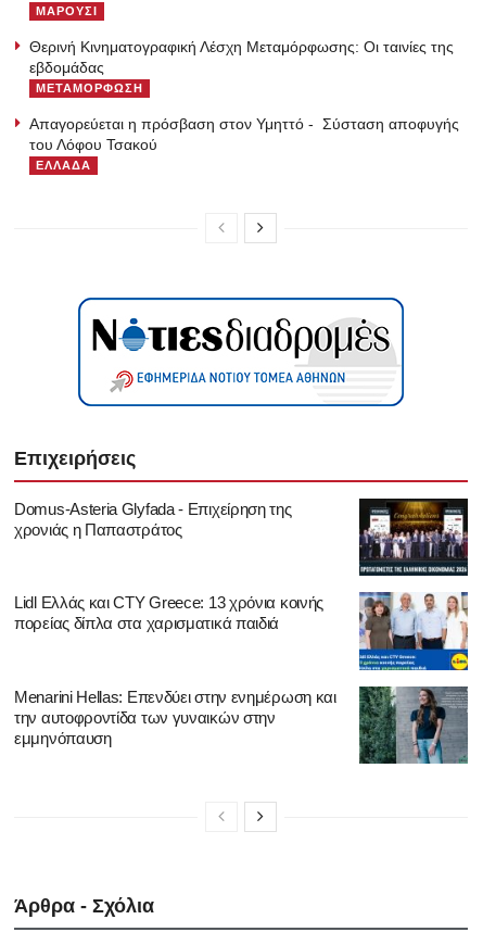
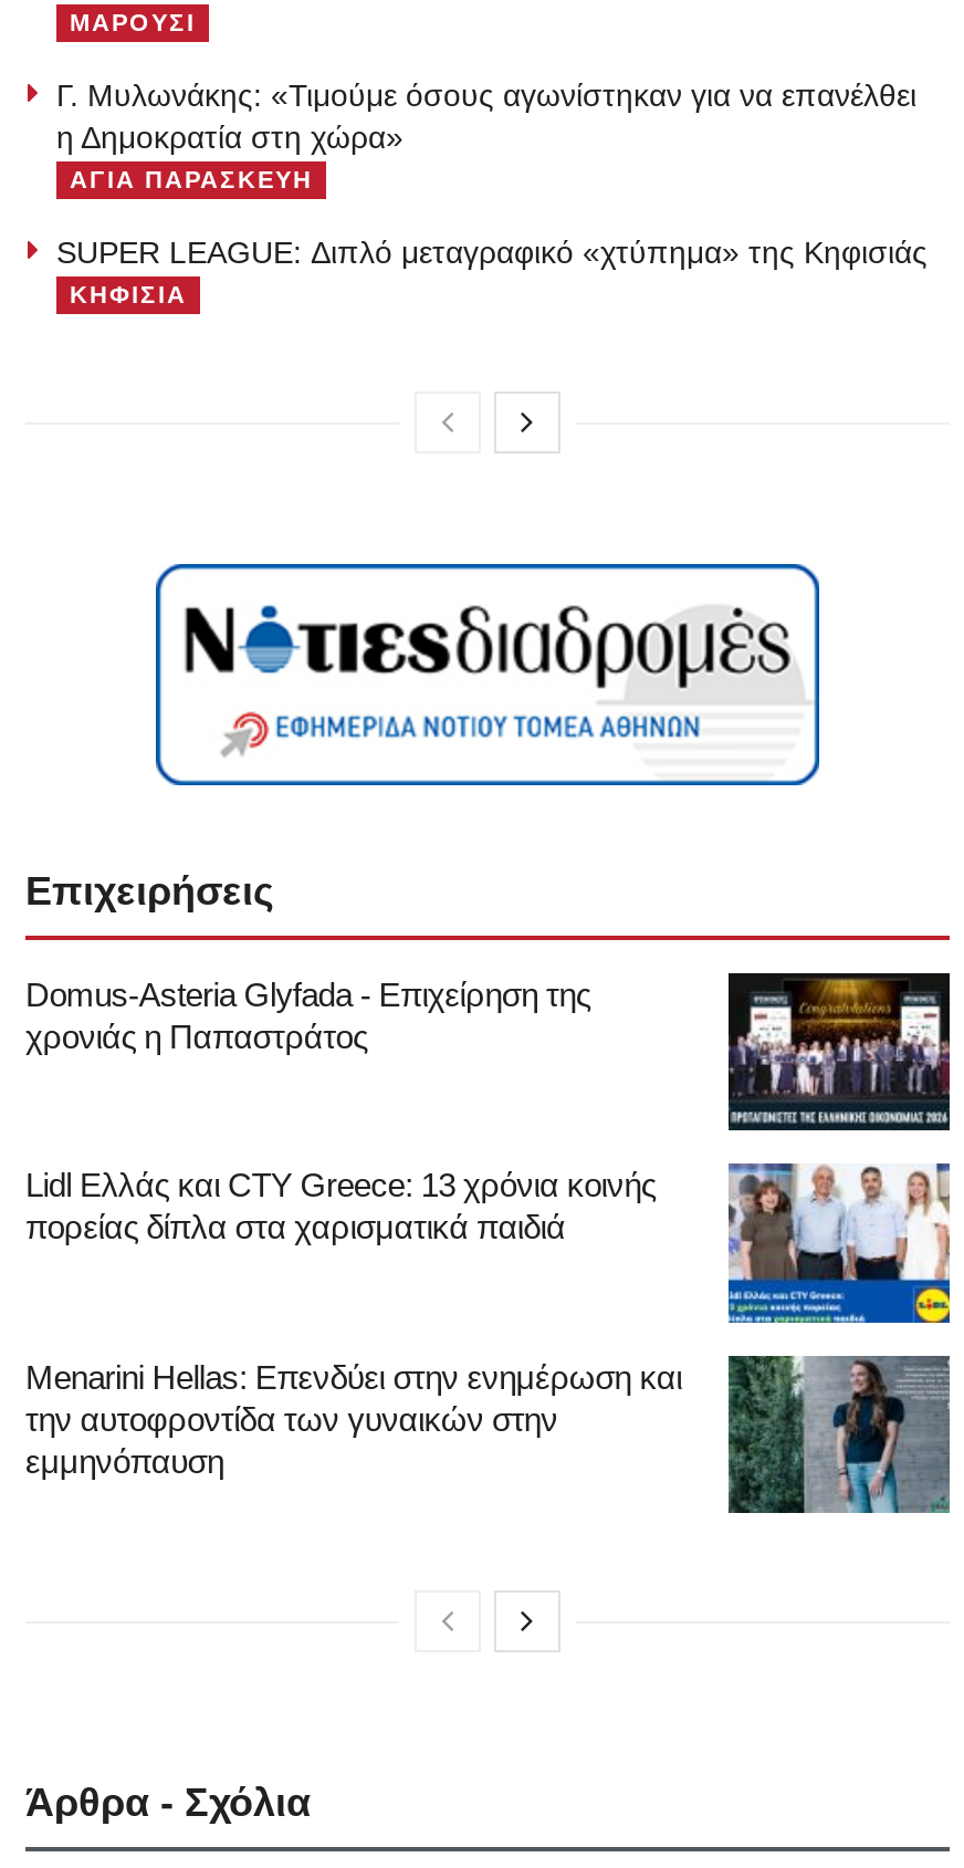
- Θερινή Κινηματογραφική Λέσχη Μεταμόρφωσης: Οι ταινίες της
- εβδομάδας
- ΜΕΤΑΜΟΡΦΩΣΗ
+ Γ. Μυλωνάκης: «Τιμούμε όσους αγωνίστηκαν για να επανέλθει
+ η Δημοκρατία στη χώρα»
+ ΑΓΙΑ ΠΑΡΑΣΚΕΥΗ

- Απαγορεύεται η πρόσβαση στον Υμηττό - Σύσταση αποφυγής
- του Λόφου Τσακού
- ΕΛΛΑΔΑ
+ SUPER LEAGUE: Διπλό μεταγραφικό «χτύπημα» της Κηφισιάς
+ ΚΗΦΙΣΙΑ
